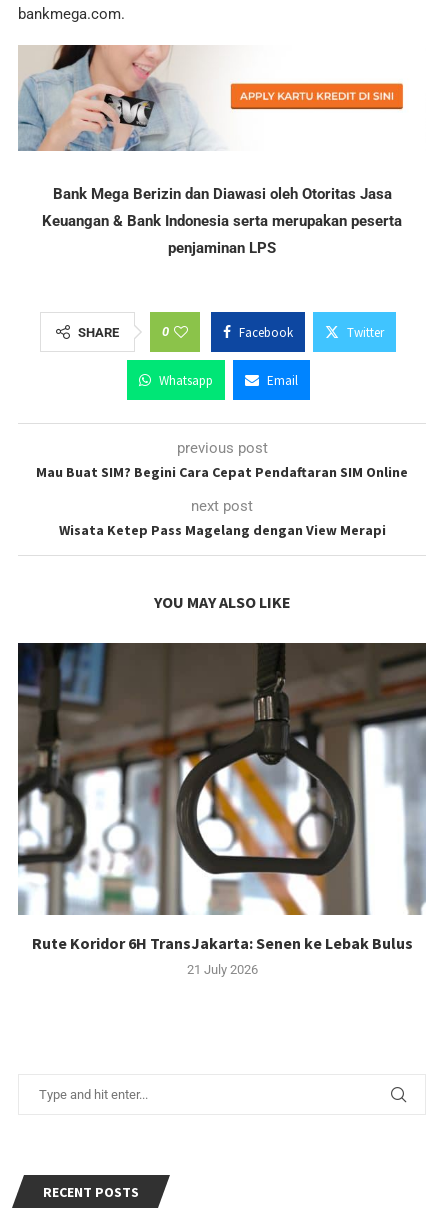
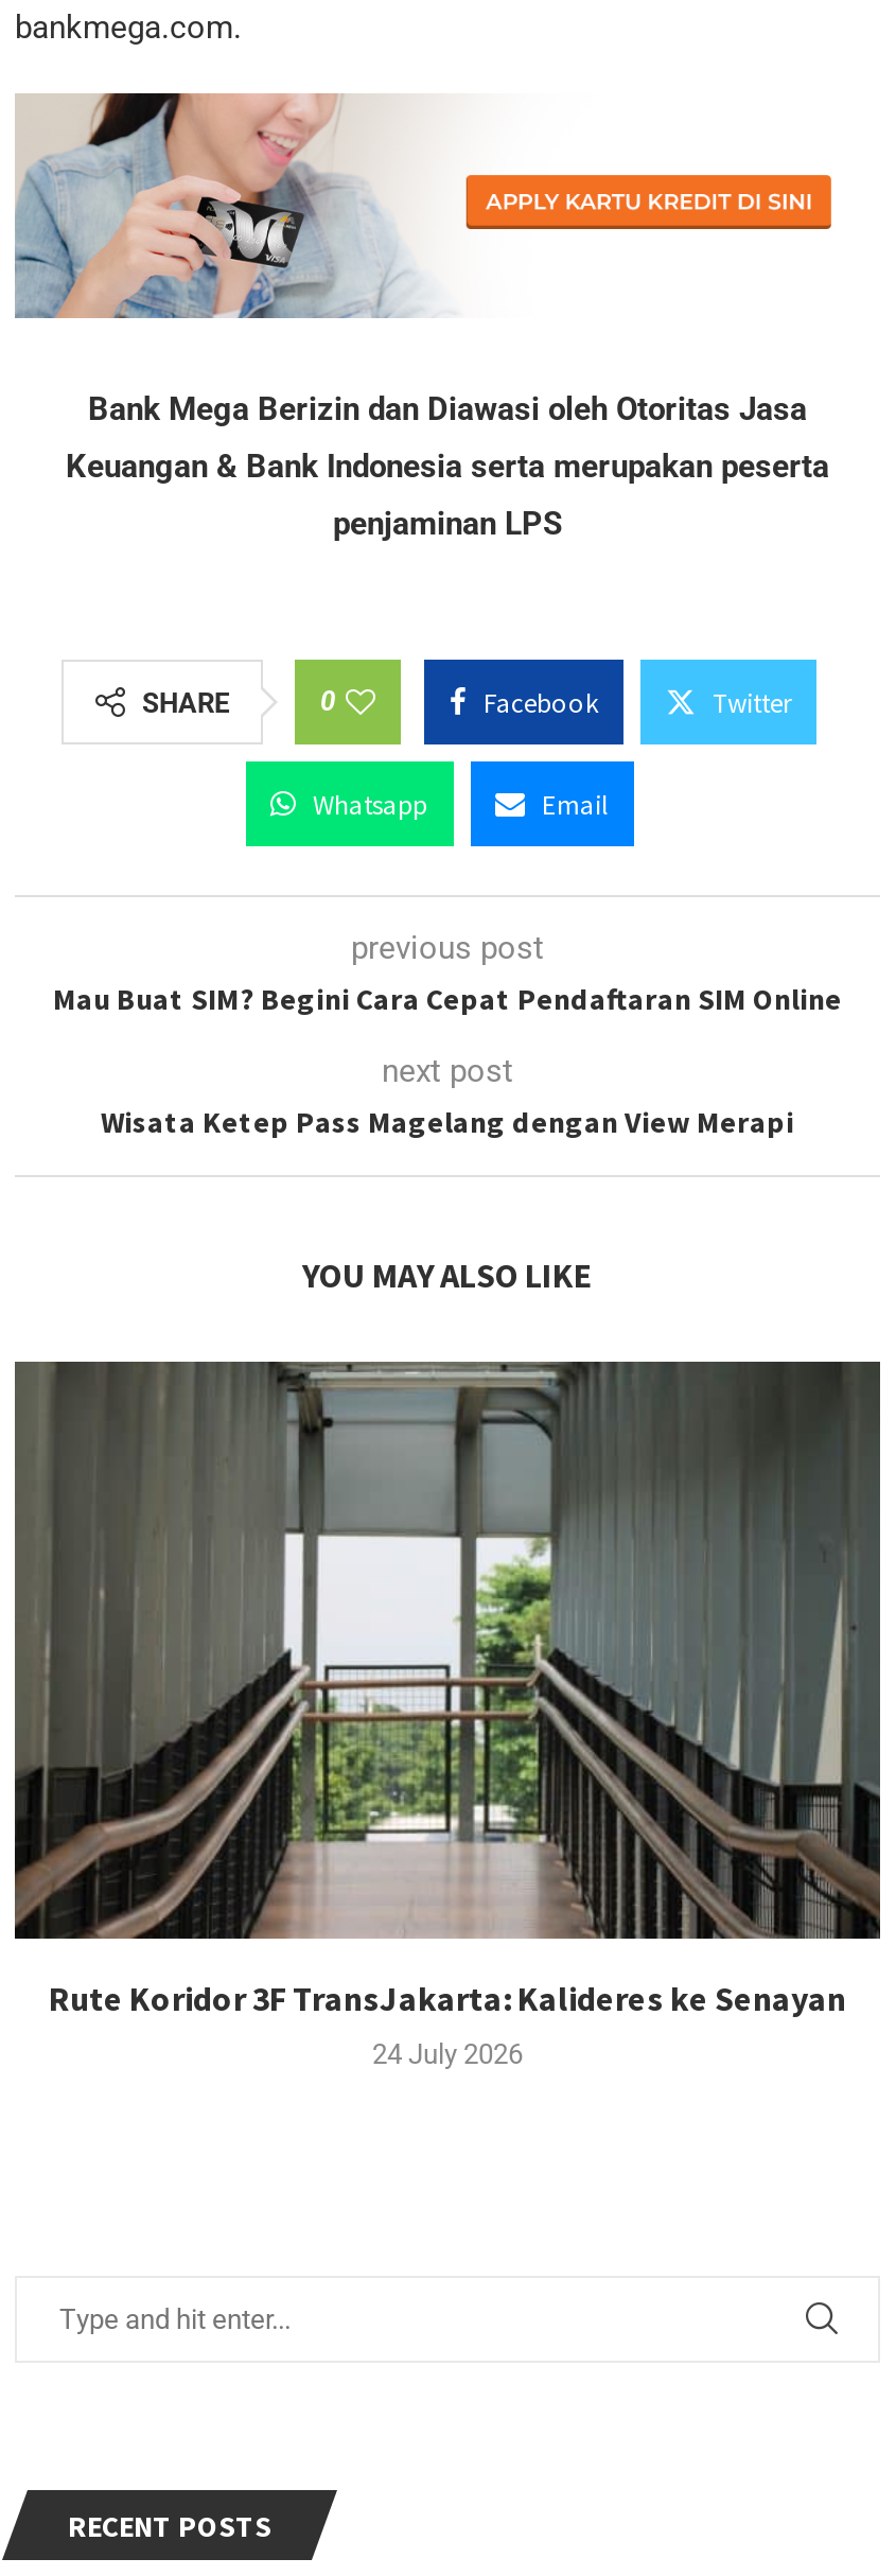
- [image]
- Rute Koridor 6H TransJakarta: Senen ke Lebak Bulus
- 21 July 2026
+ [image]
+ Rute Koridor 3F TransJakarta: Kalideres ke Senayan
+ 24 July 2026
